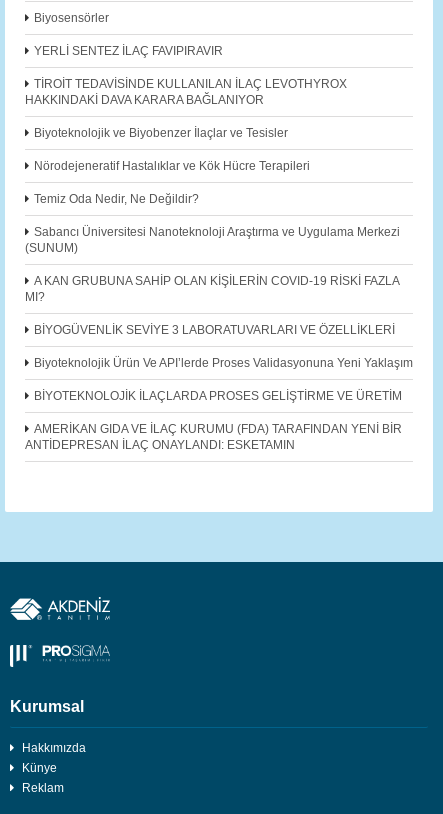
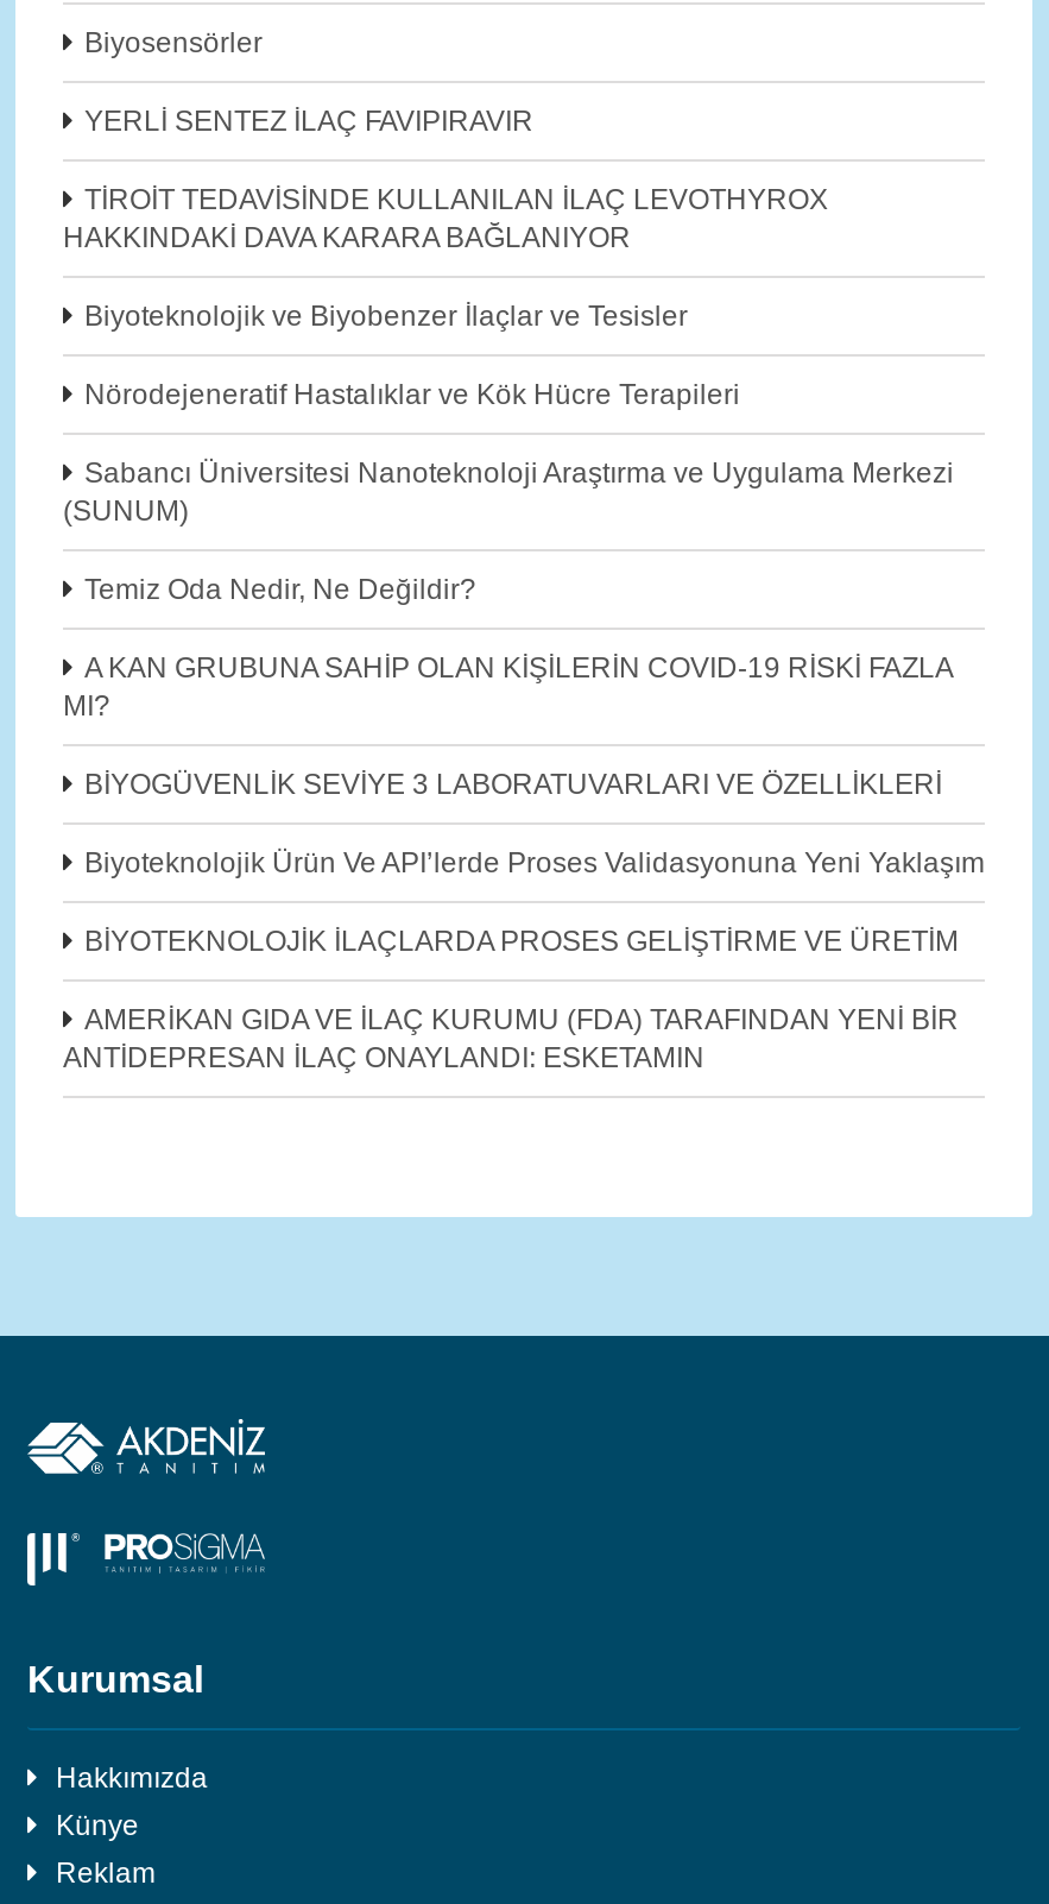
moved down: Temiz Oda Nedir, Ne Değildir?

moved up: Sabancı Üniversitesi Nanoteknoloji Araştırma ve Uygulama Merkezi | (SUNUM)
